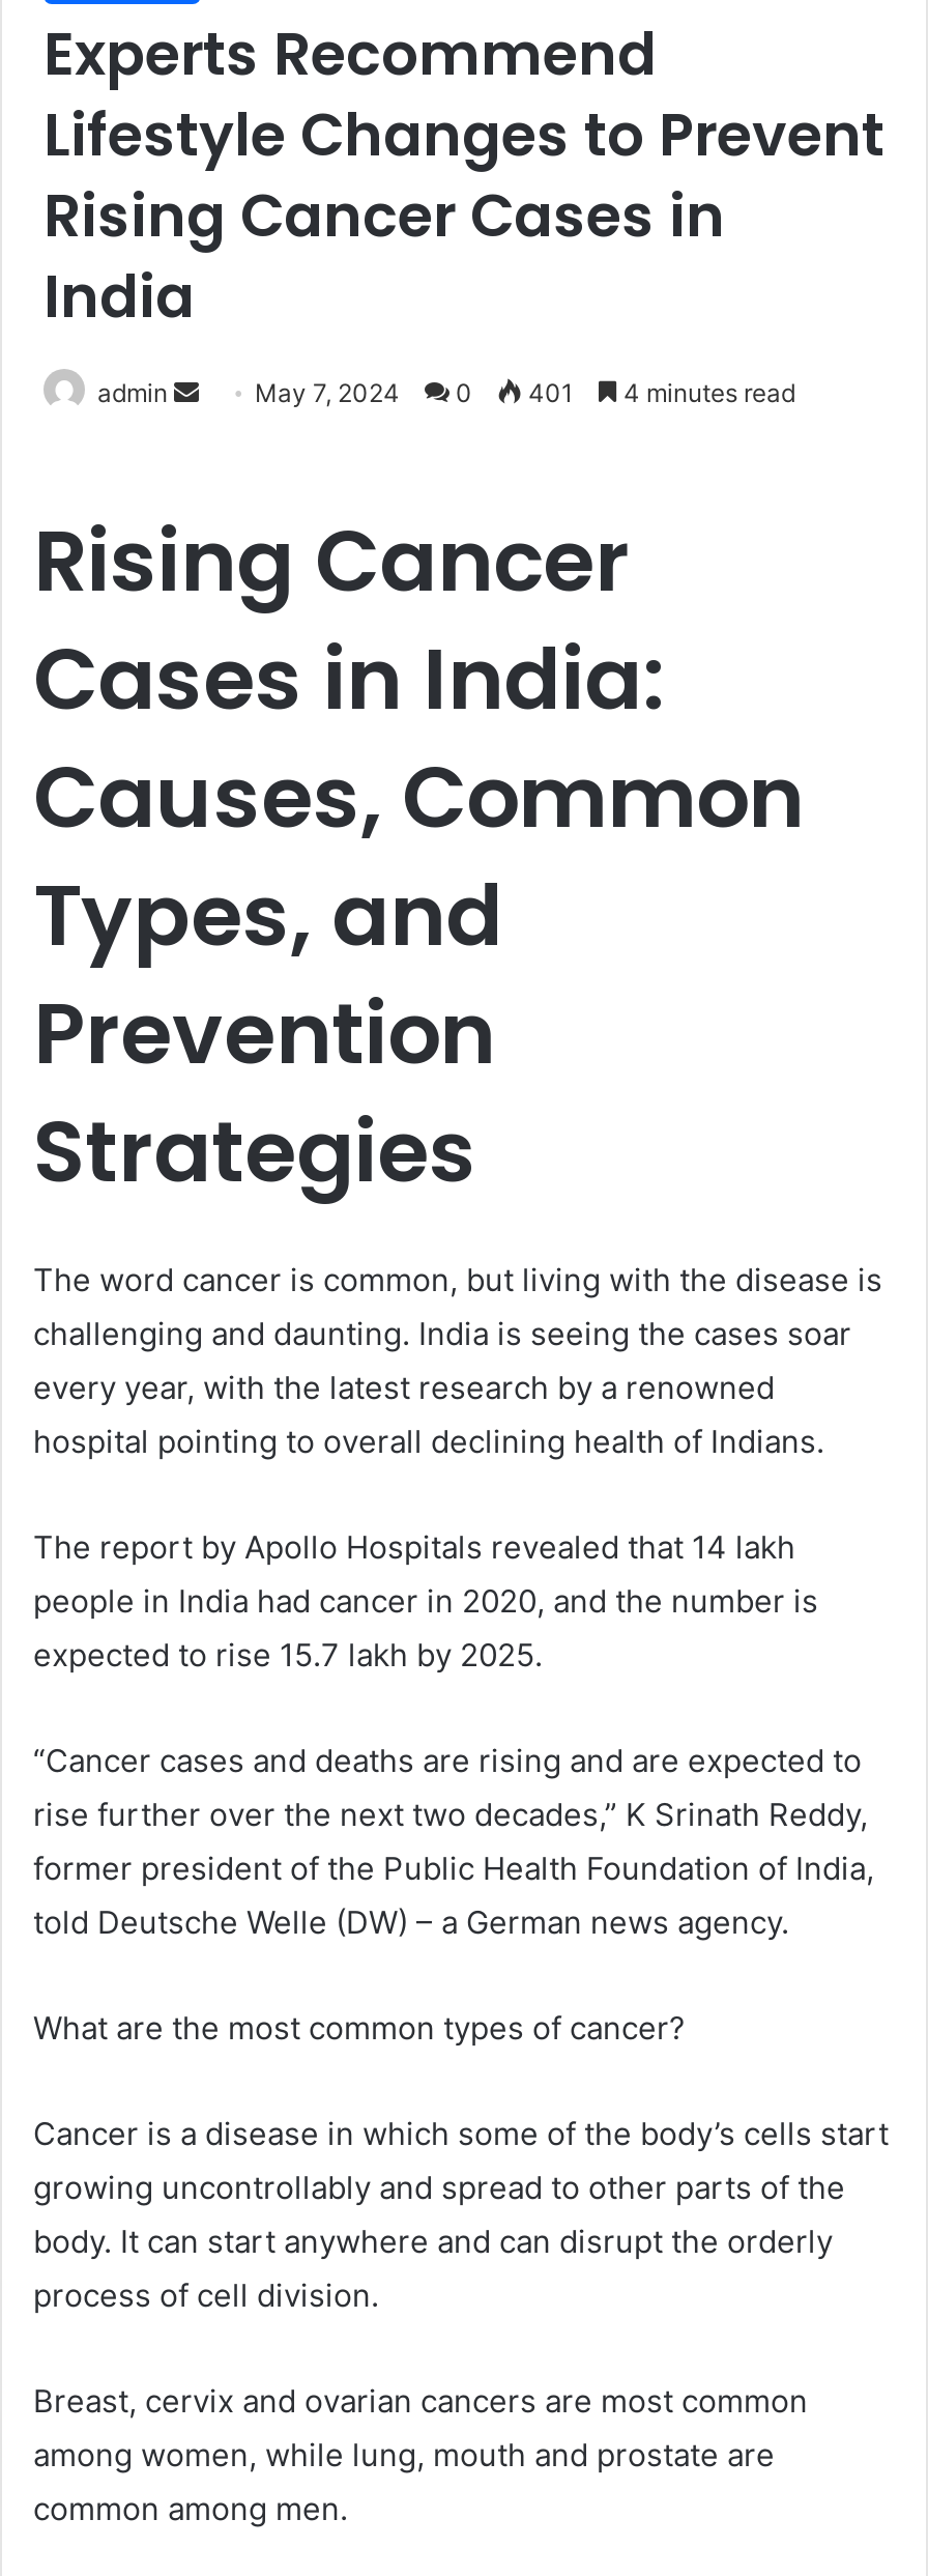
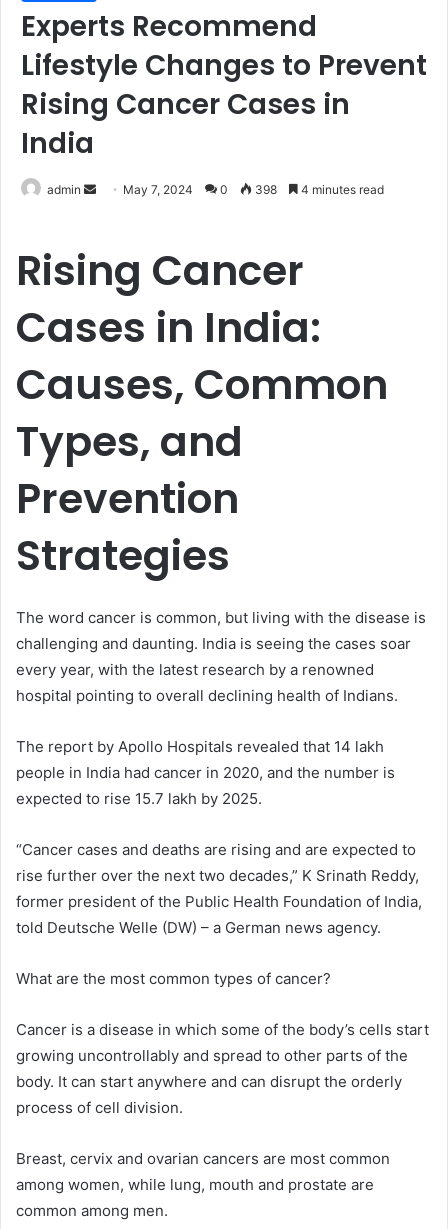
- 401
+ 398
